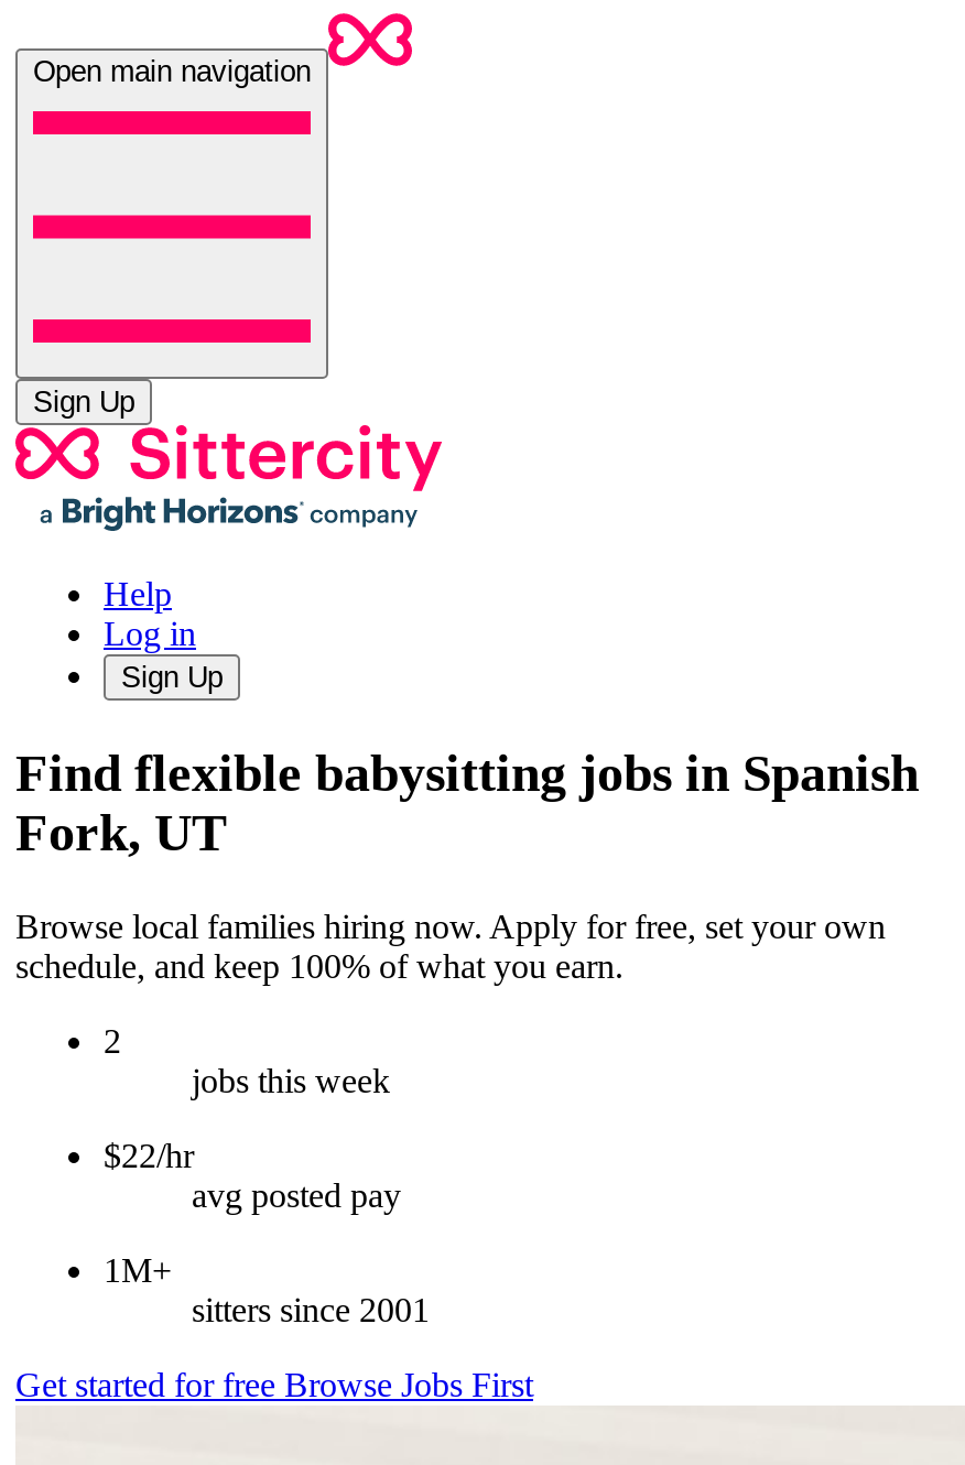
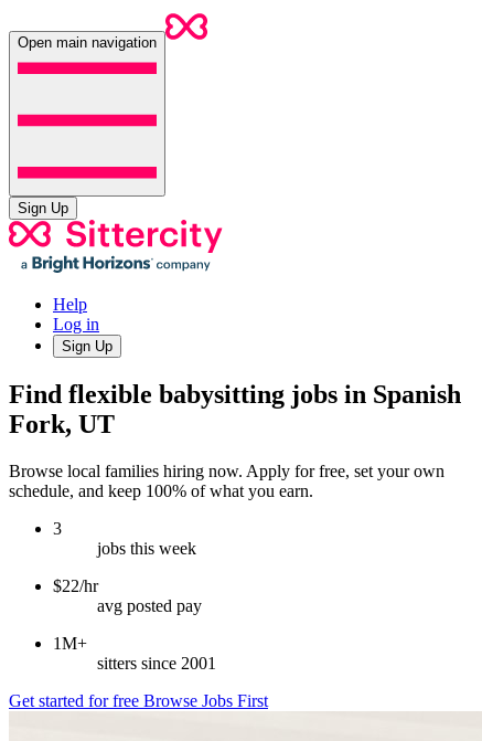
- 2
+ 3
